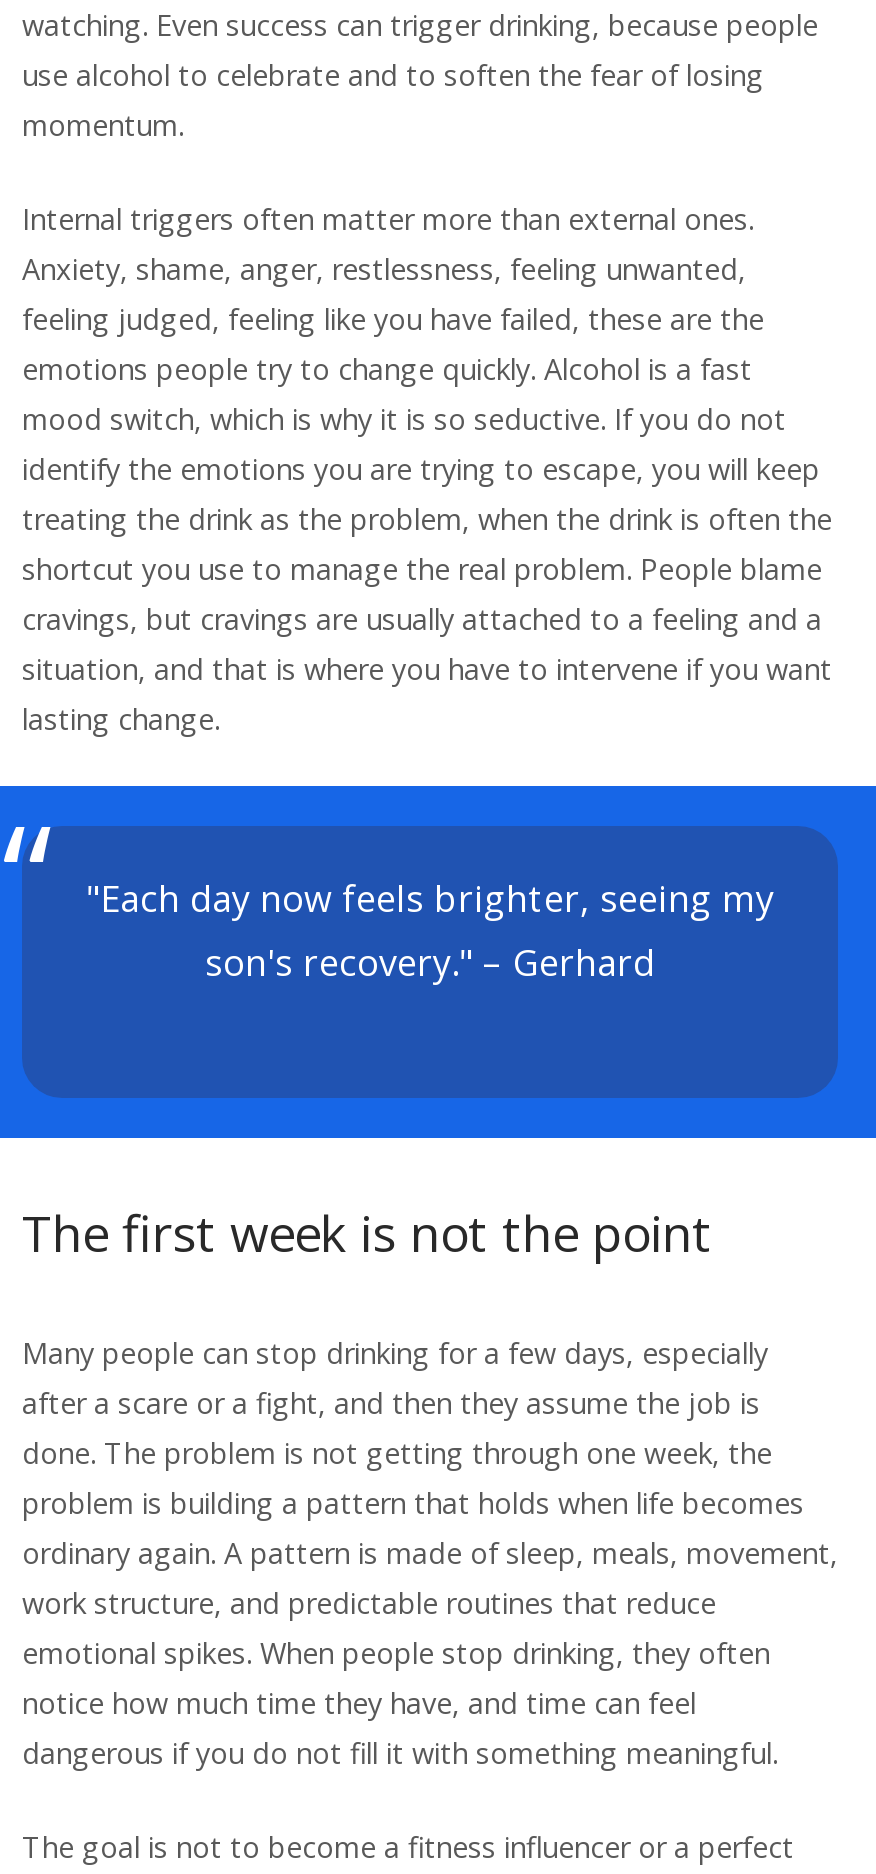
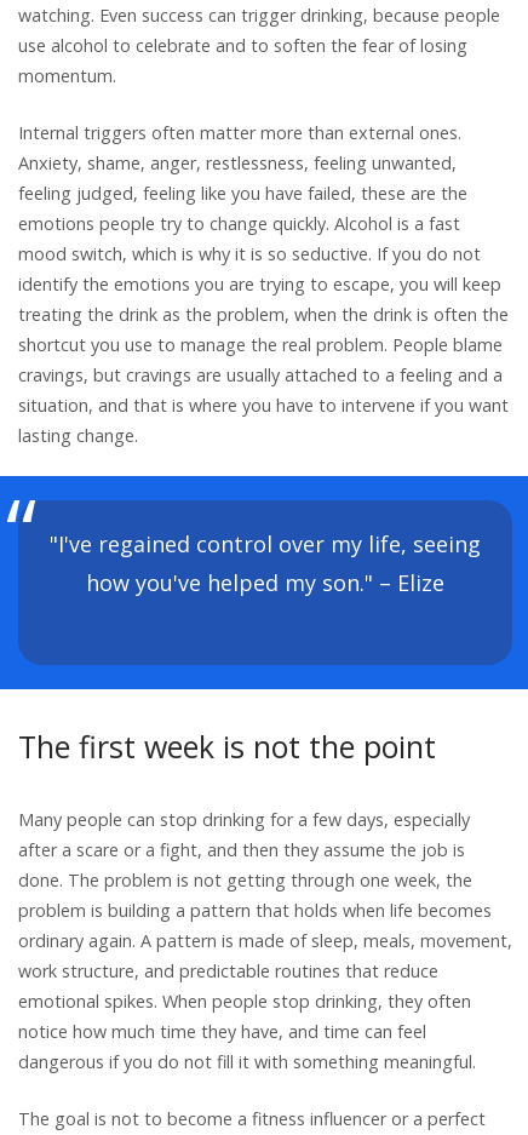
- "Each day now feels brighter, seeing my
- son's recovery." – Gerhard
+ "I've regained control over my life, seeing
+ how you've helped my son." – Elize
